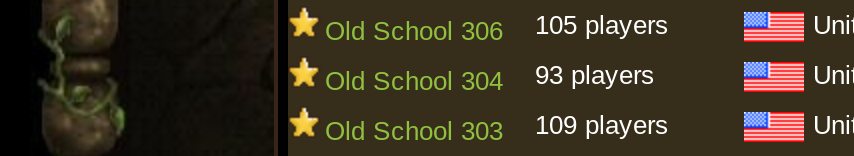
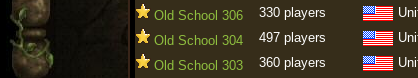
- Old School 306 105 players
+ Old School 306 330 players

- Old School 304 93 players
+ Old School 304 497 players

- Old School 303 109 players
+ Old School 303 360 players
